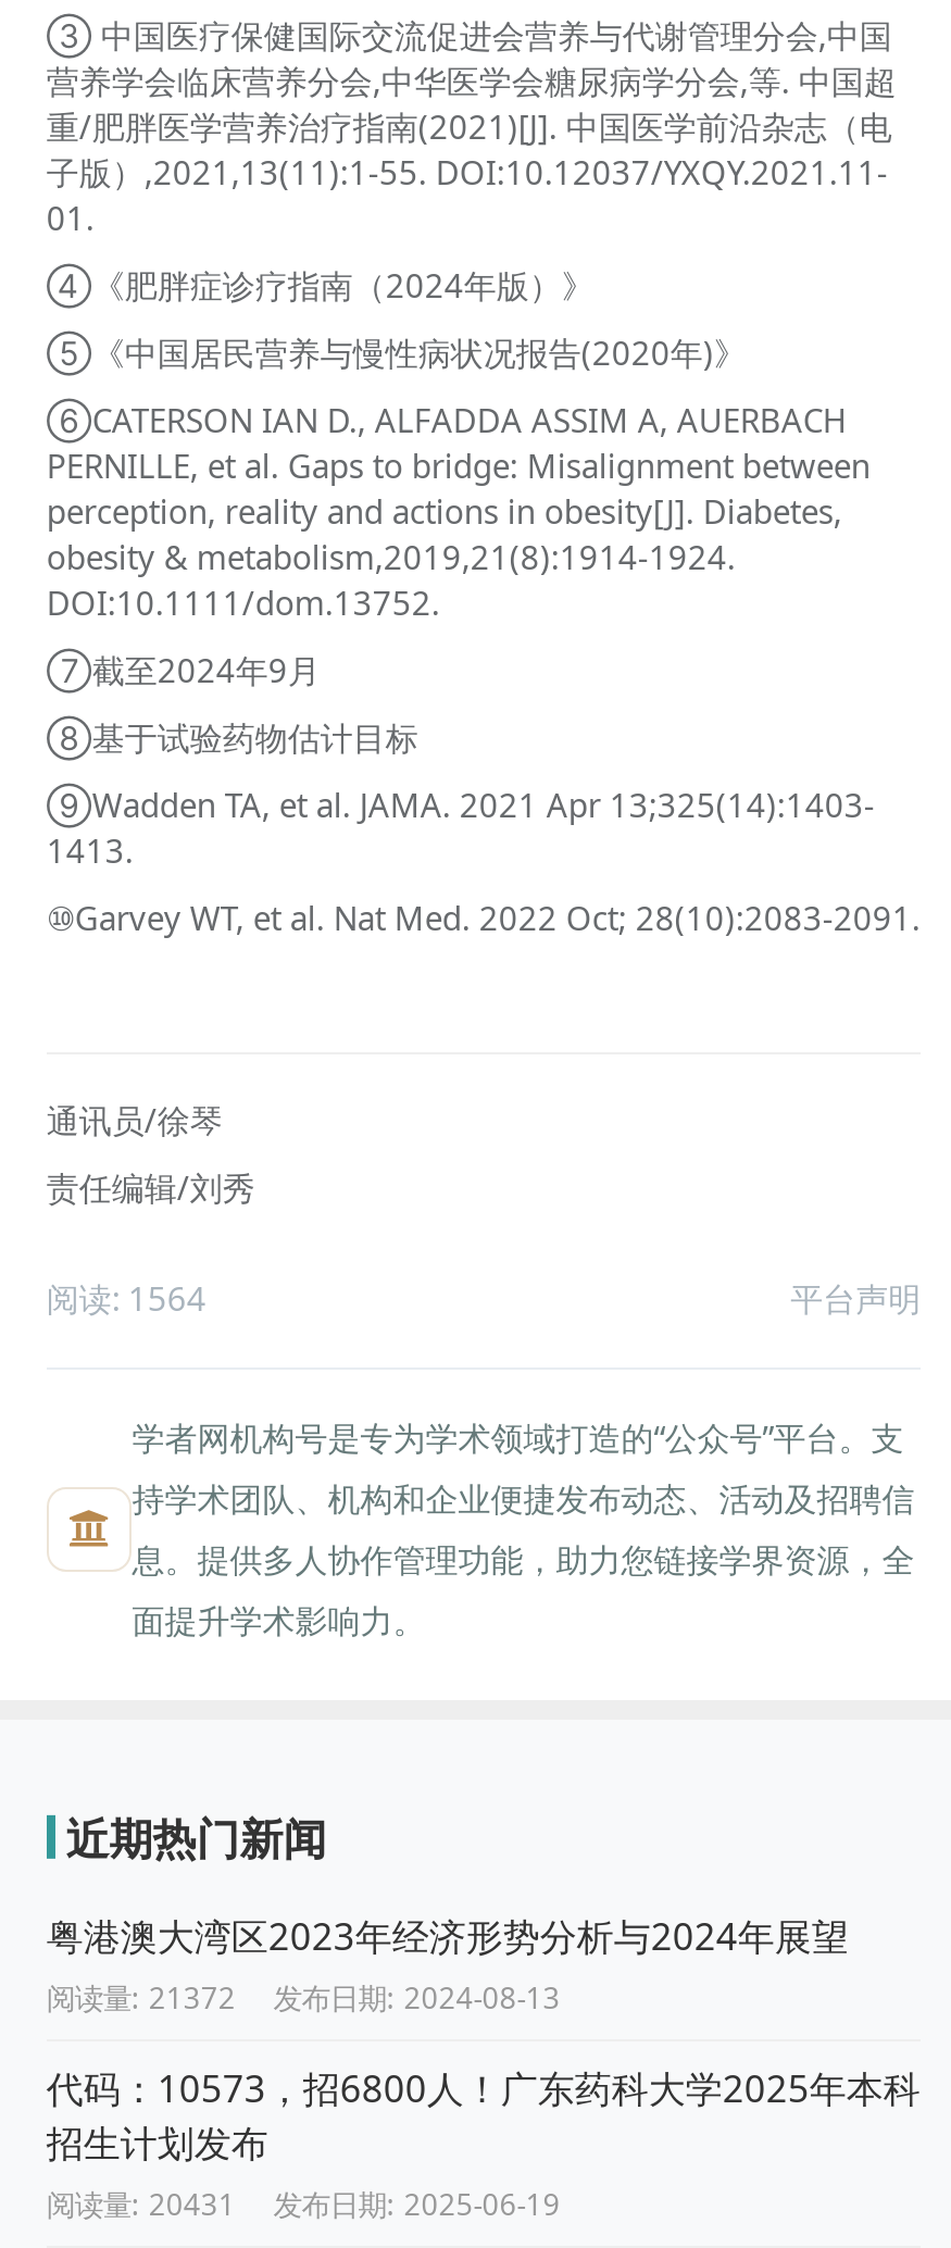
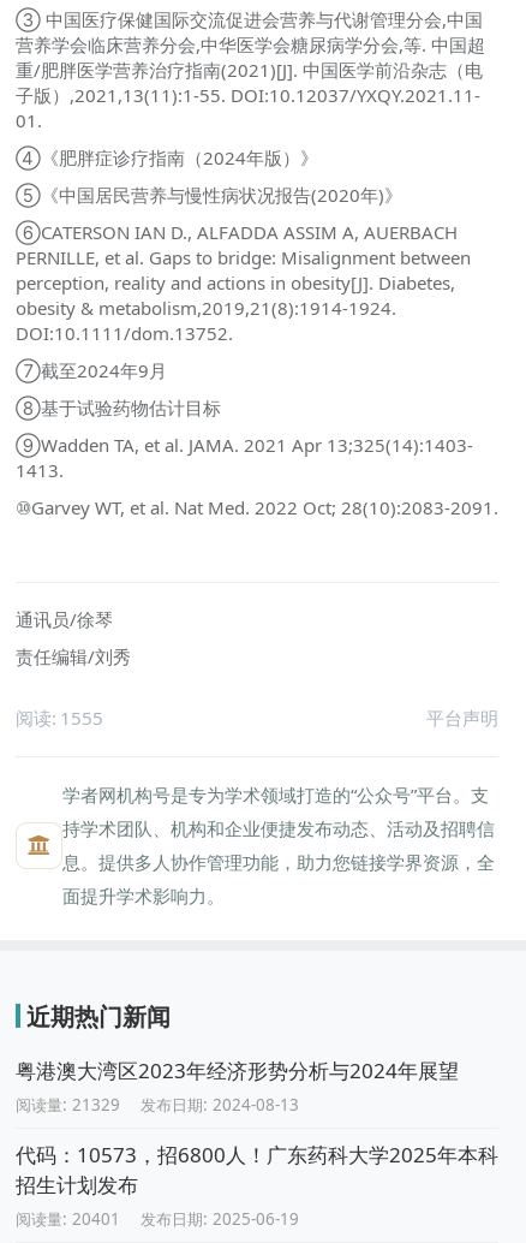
- 阅读: 1564
+ 阅读: 1555

- 阅读量: 21372 发布日期: 2024-08-13
+ 阅读量: 21329 发布日期: 2024-08-13

- 阅读量: 20431 发布日期: 2025-06-19
+ 阅读量: 20401 发布日期: 2025-06-19
